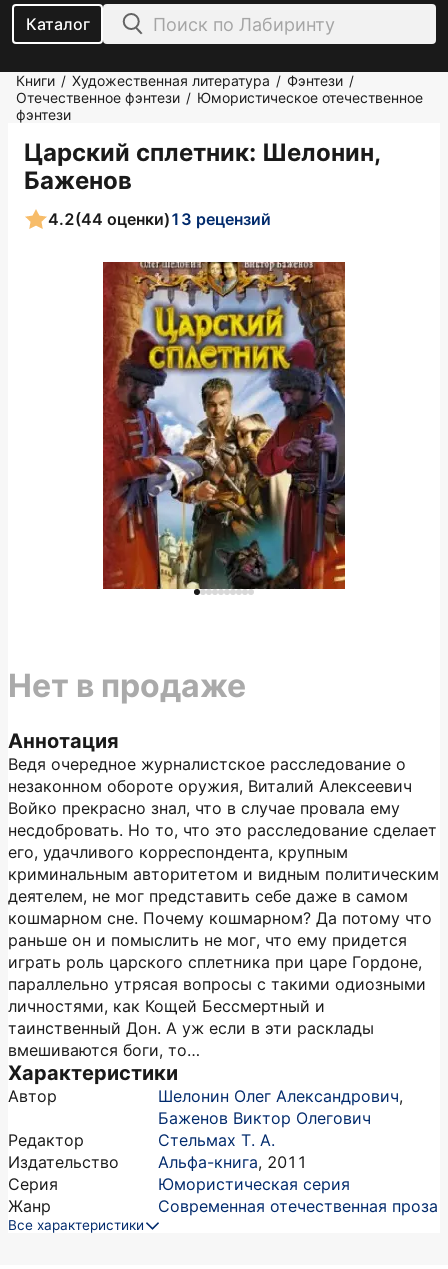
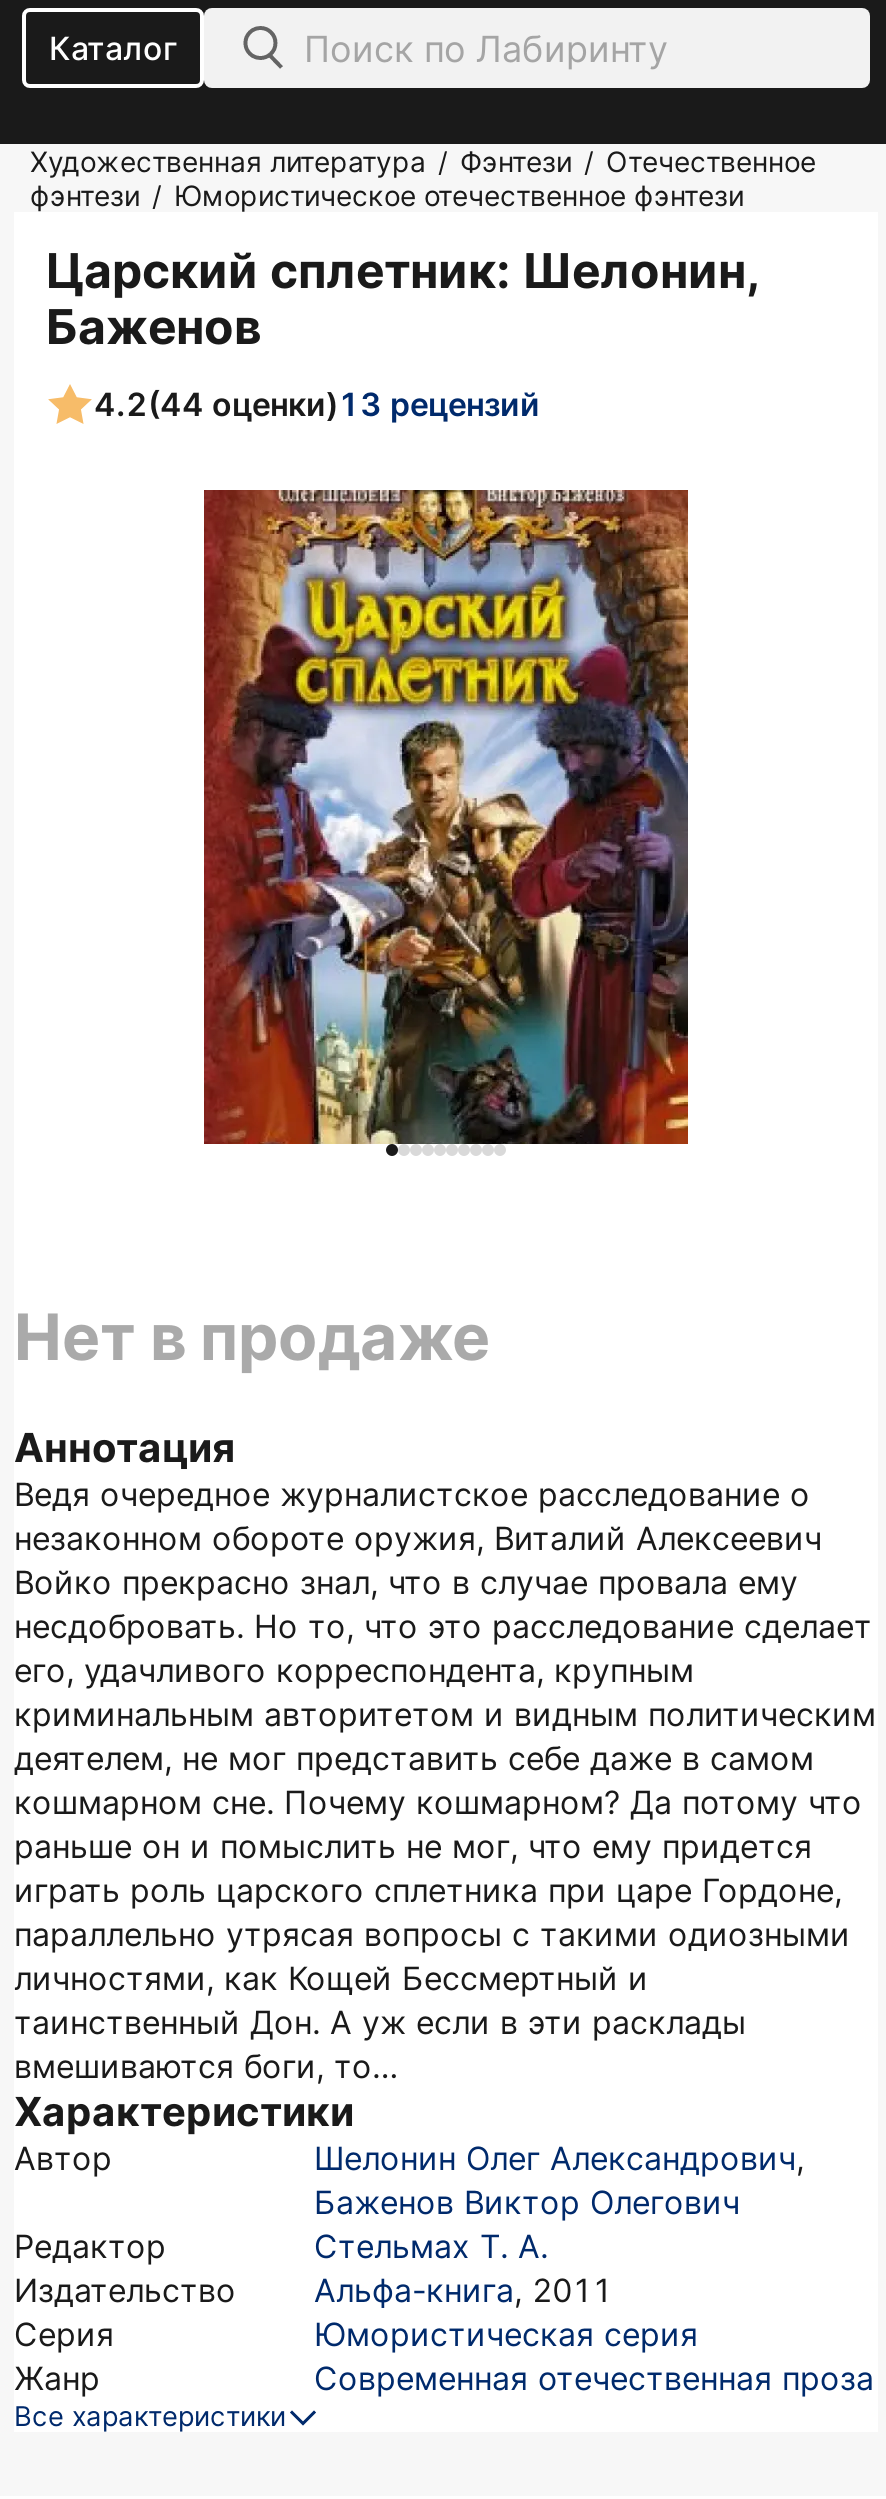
- Книги / Художественная литература / Фэнтези /
- Отечественное фэнтези / Юмористическое отечественное
- фэнтези
+ Художественная литература / Фэнтези / Отечественное
+ фэнтези / Юмористическое отечественное фэнтези
